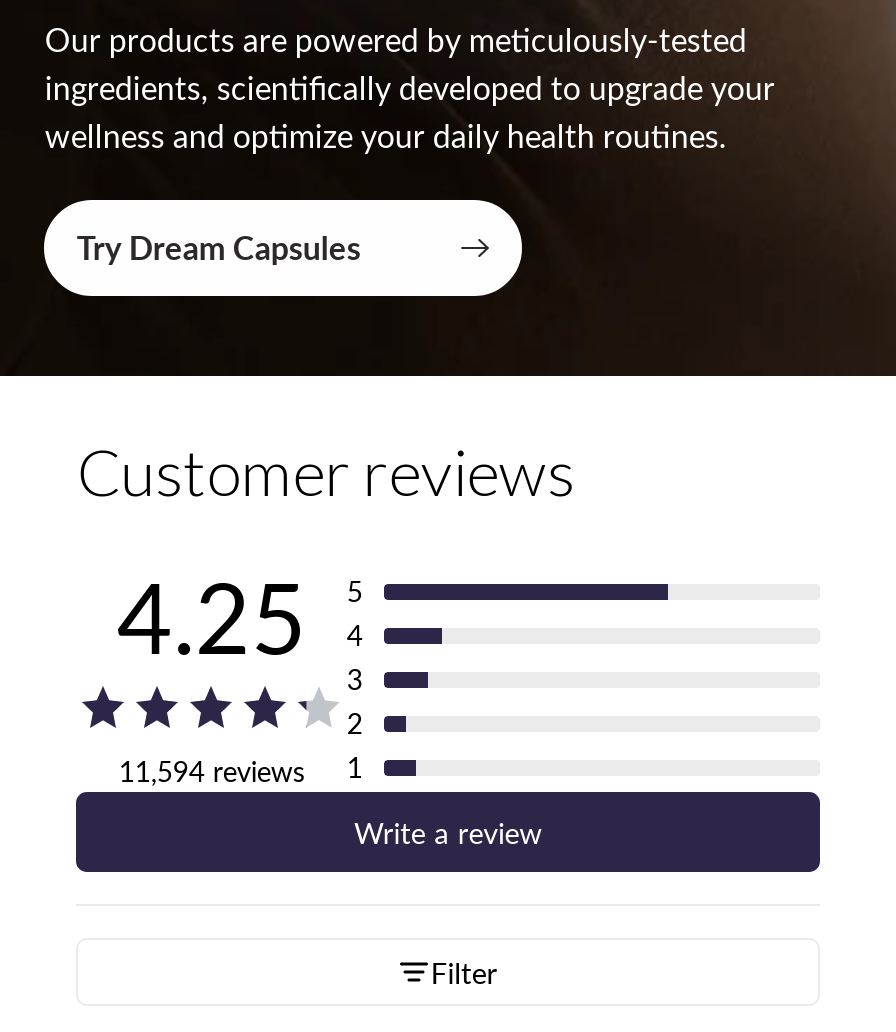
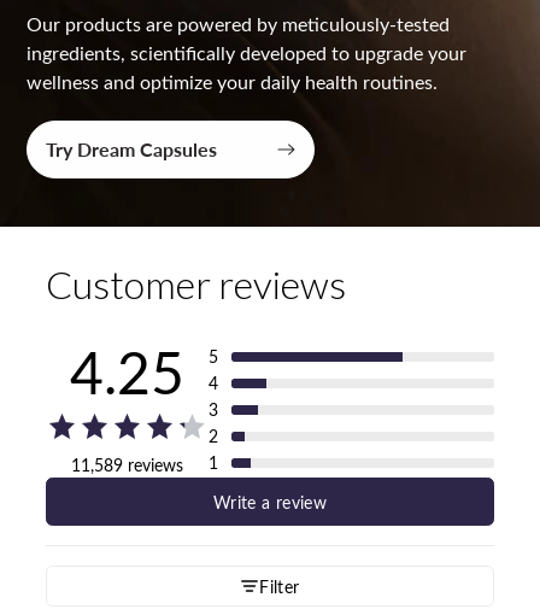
- 11,594 reviews 1
+ 11,589 reviews 1
